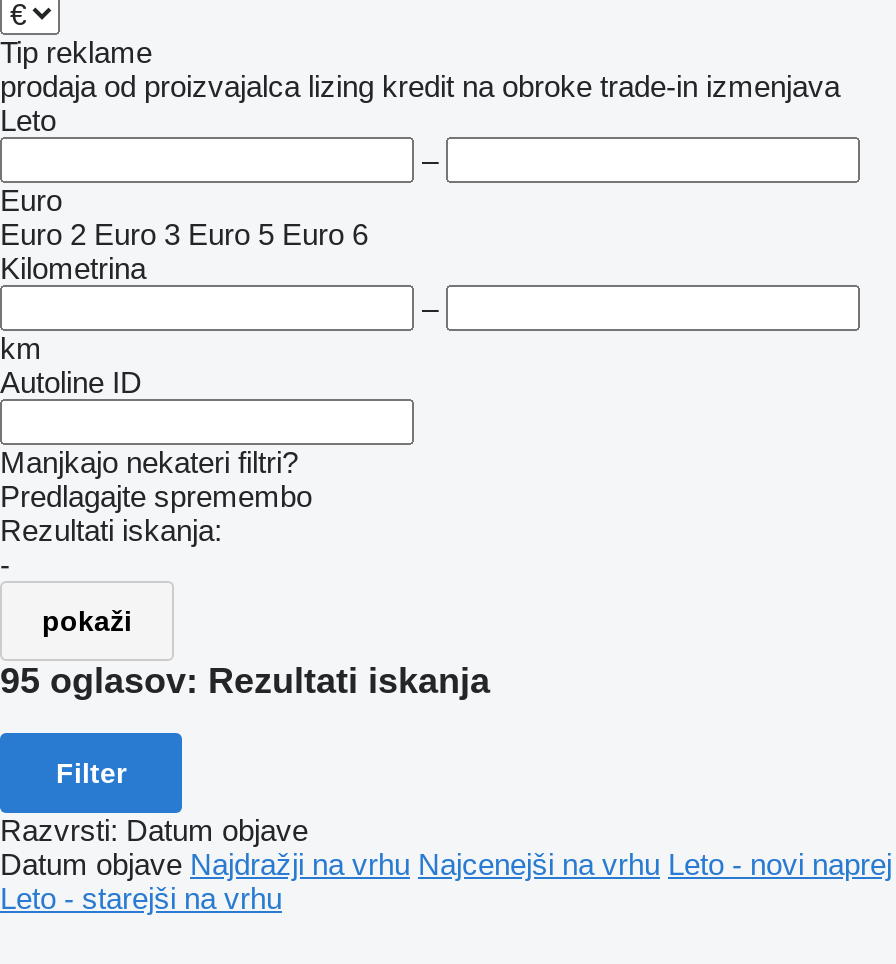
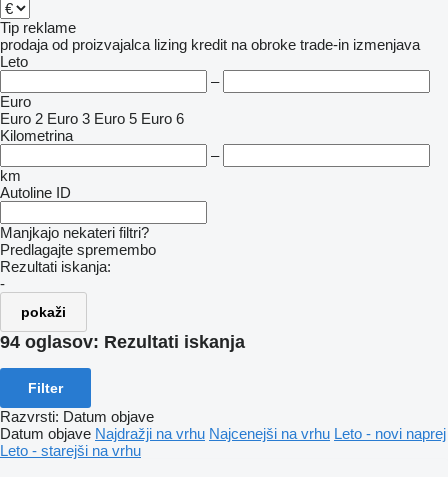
- 95 oglasov: Rezultati iskanja
+ 94 oglasov: Rezultati iskanja
